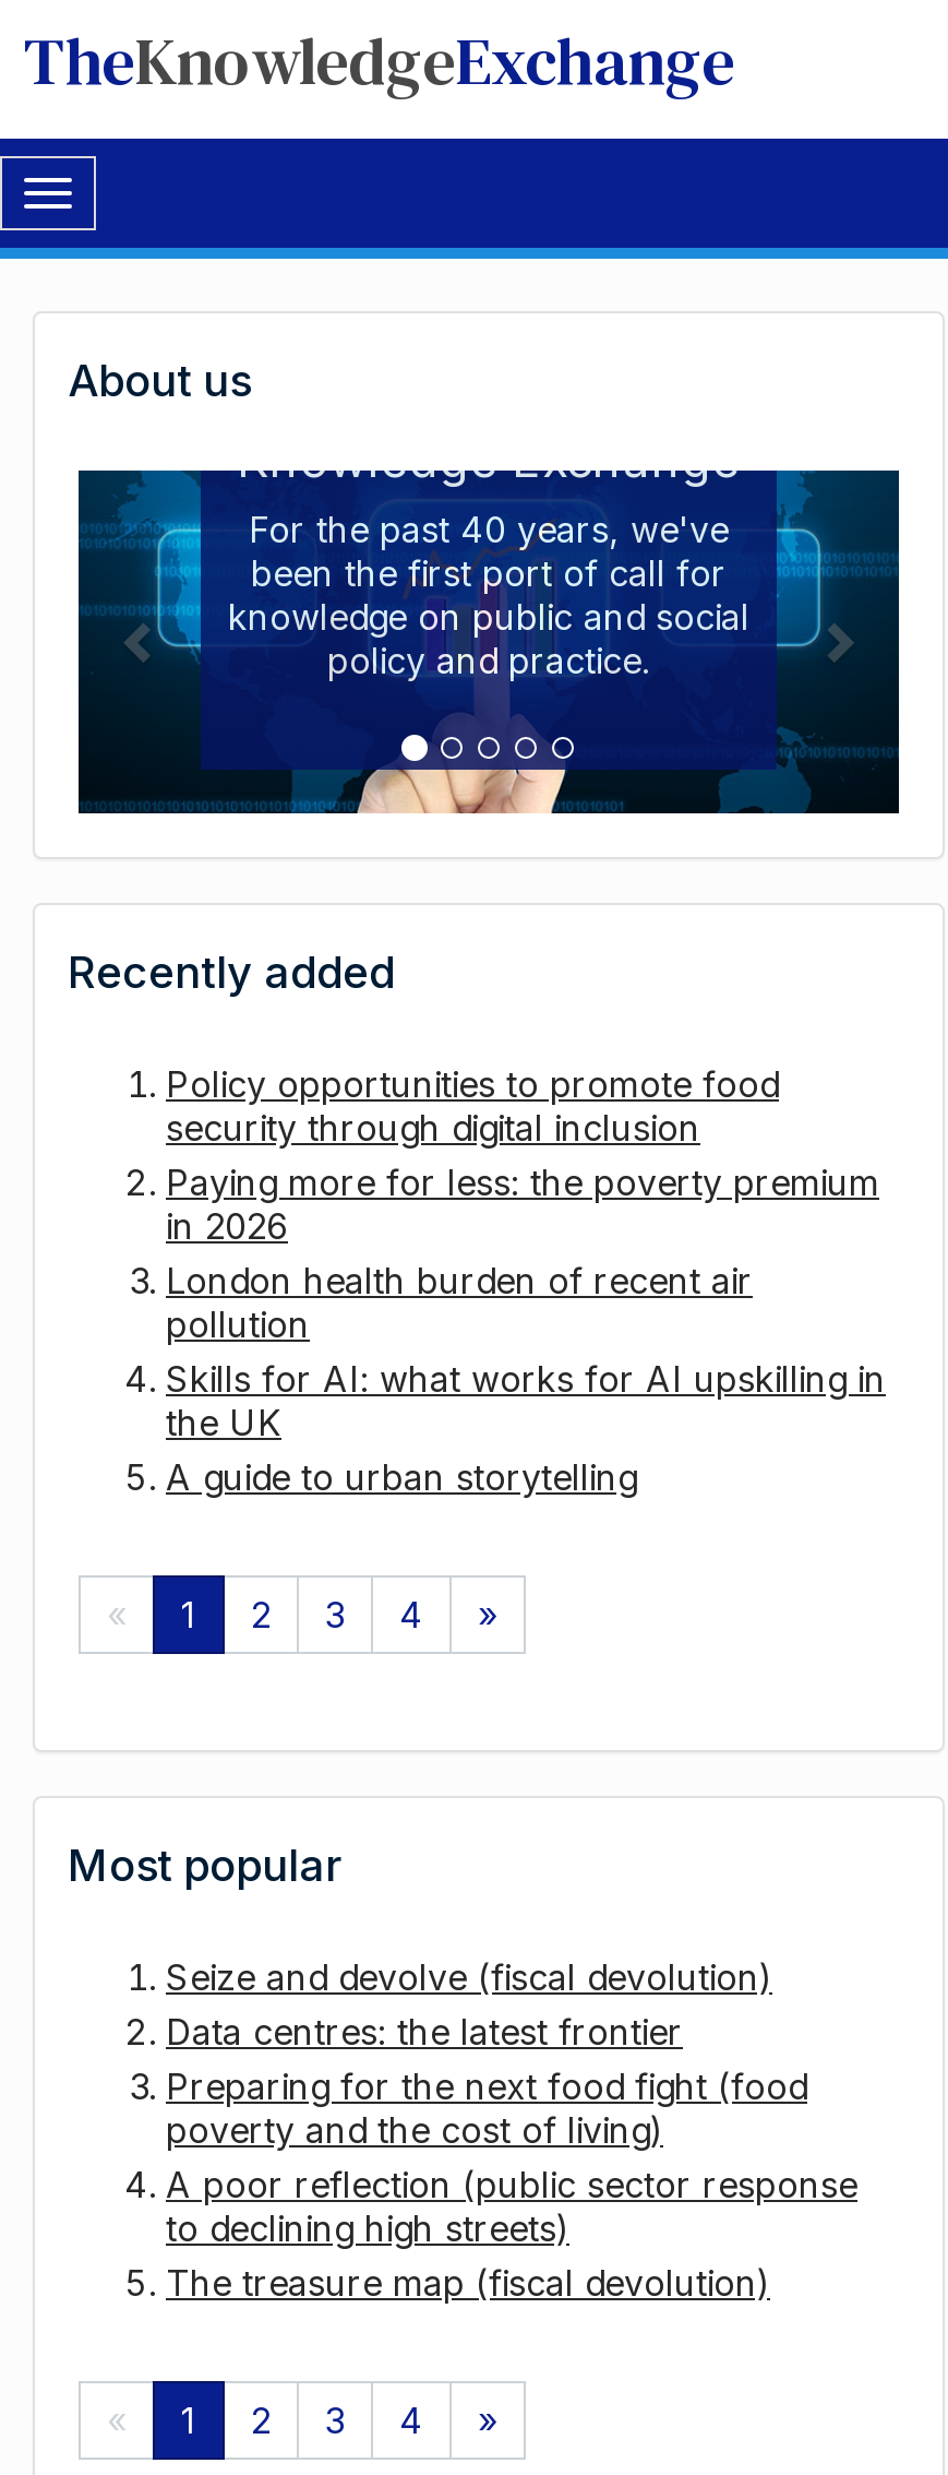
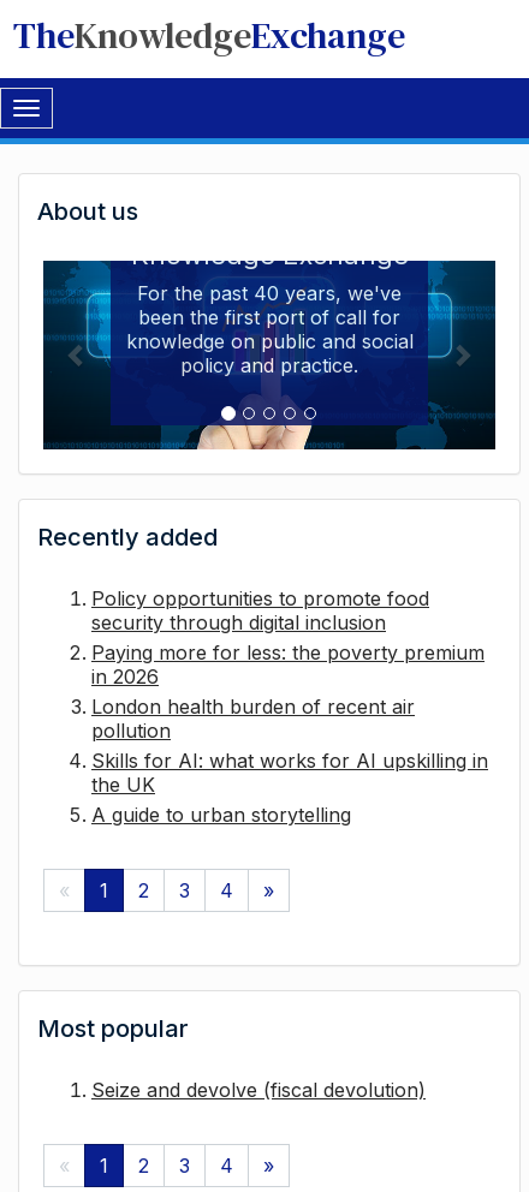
- Data centres: the latest frontier
- Preparing for the next food fight (food
- poverty and the cost of living)
- A poor reflection (public sector response
- to declining high streets)
- The treasure map (fiscal devolution)
